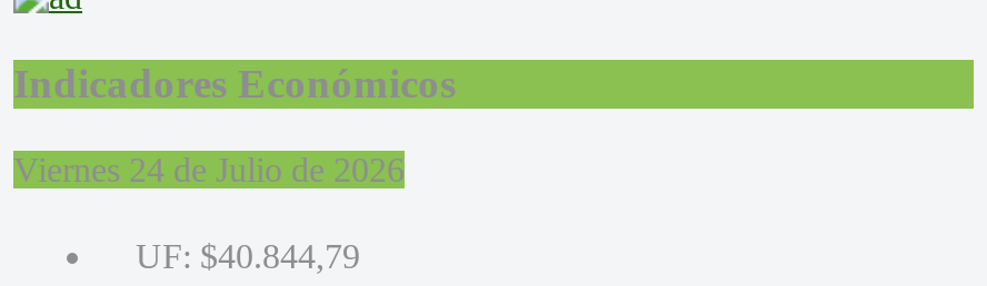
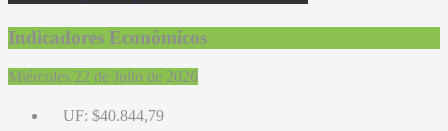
- Viernes 24 de Julio de 2026
+ Miércoles 22 de Julio de 2026
